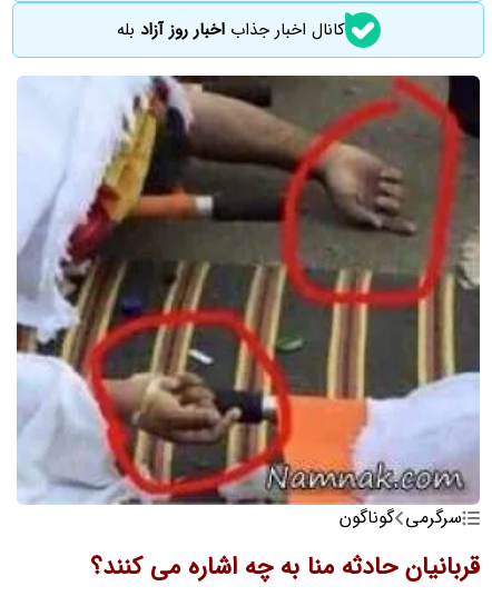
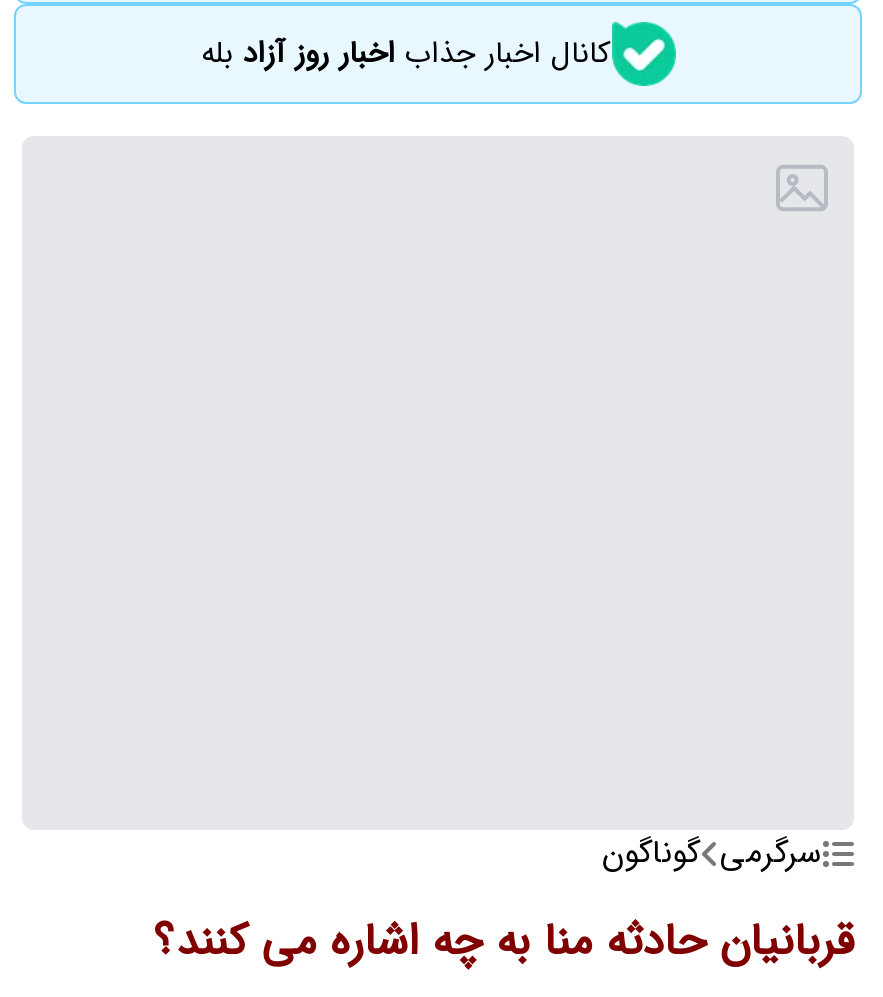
- [image]
